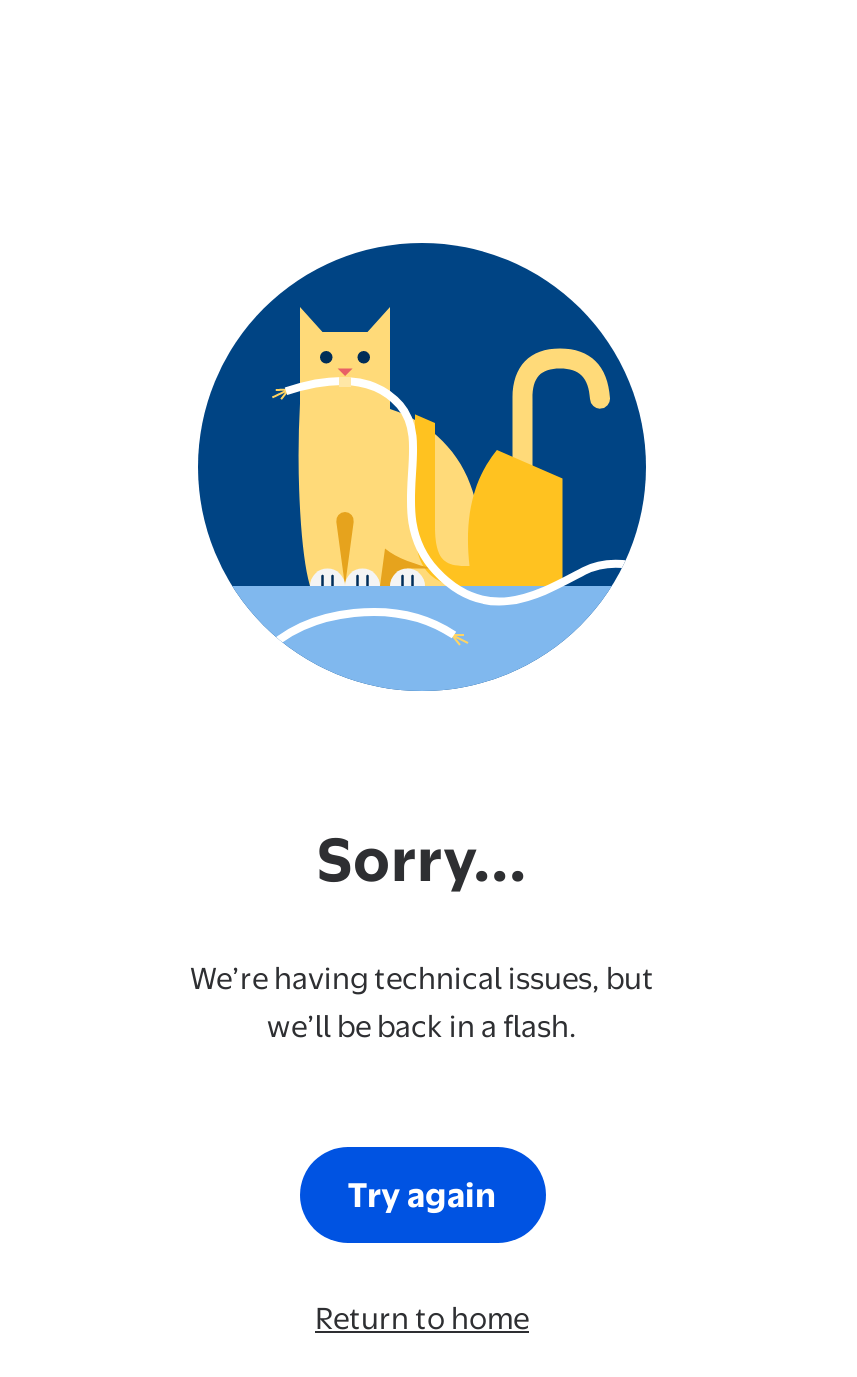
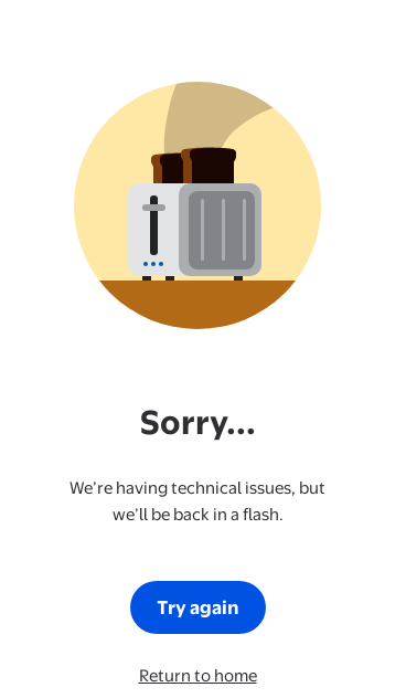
- [image]
+ [image]
